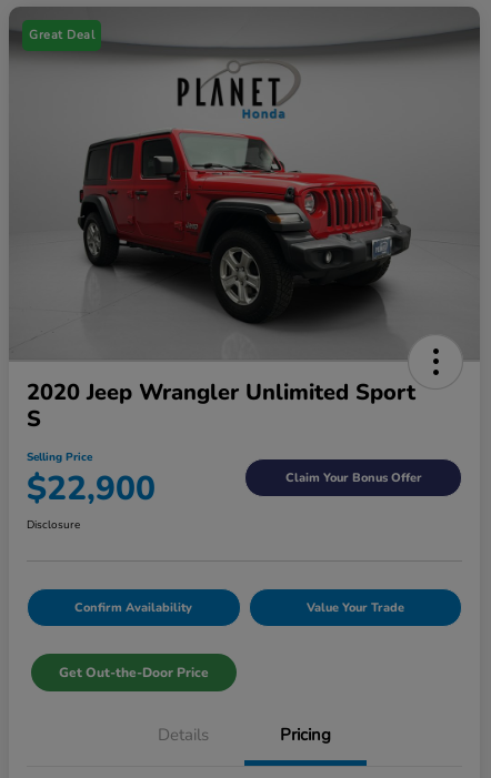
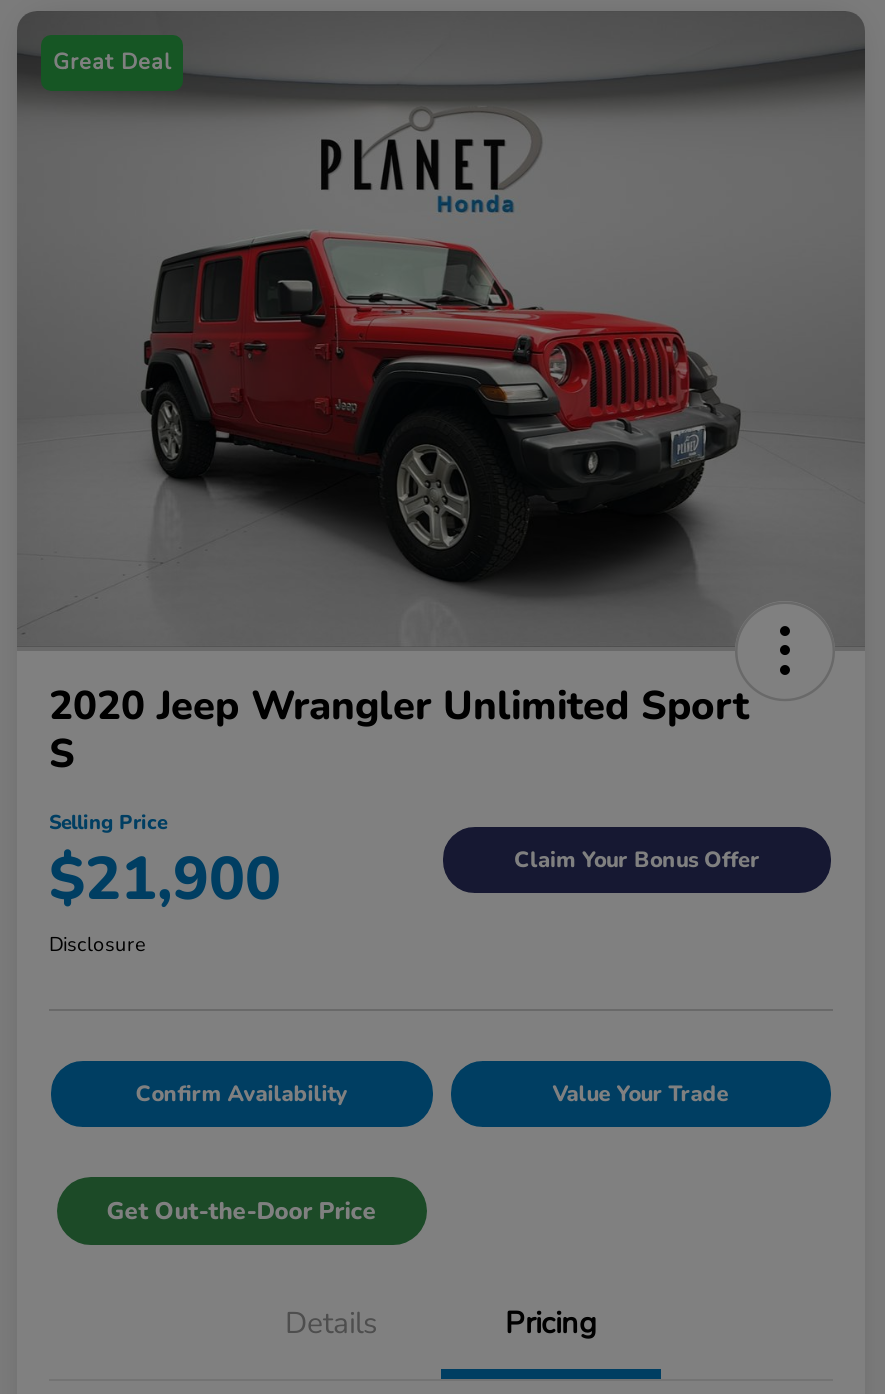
- $22,900
+ $21,900
